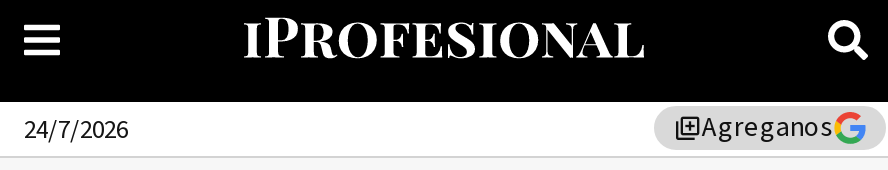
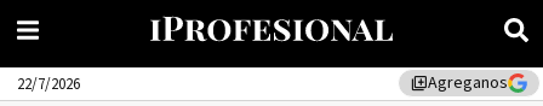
- 24/7/2026
+ 22/7/2026
